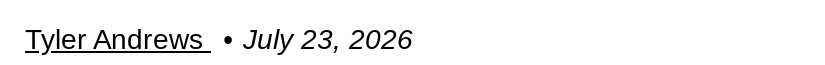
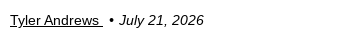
- Tyler Andrews July 23, 2026
+ Tyler Andrews July 21, 2026
